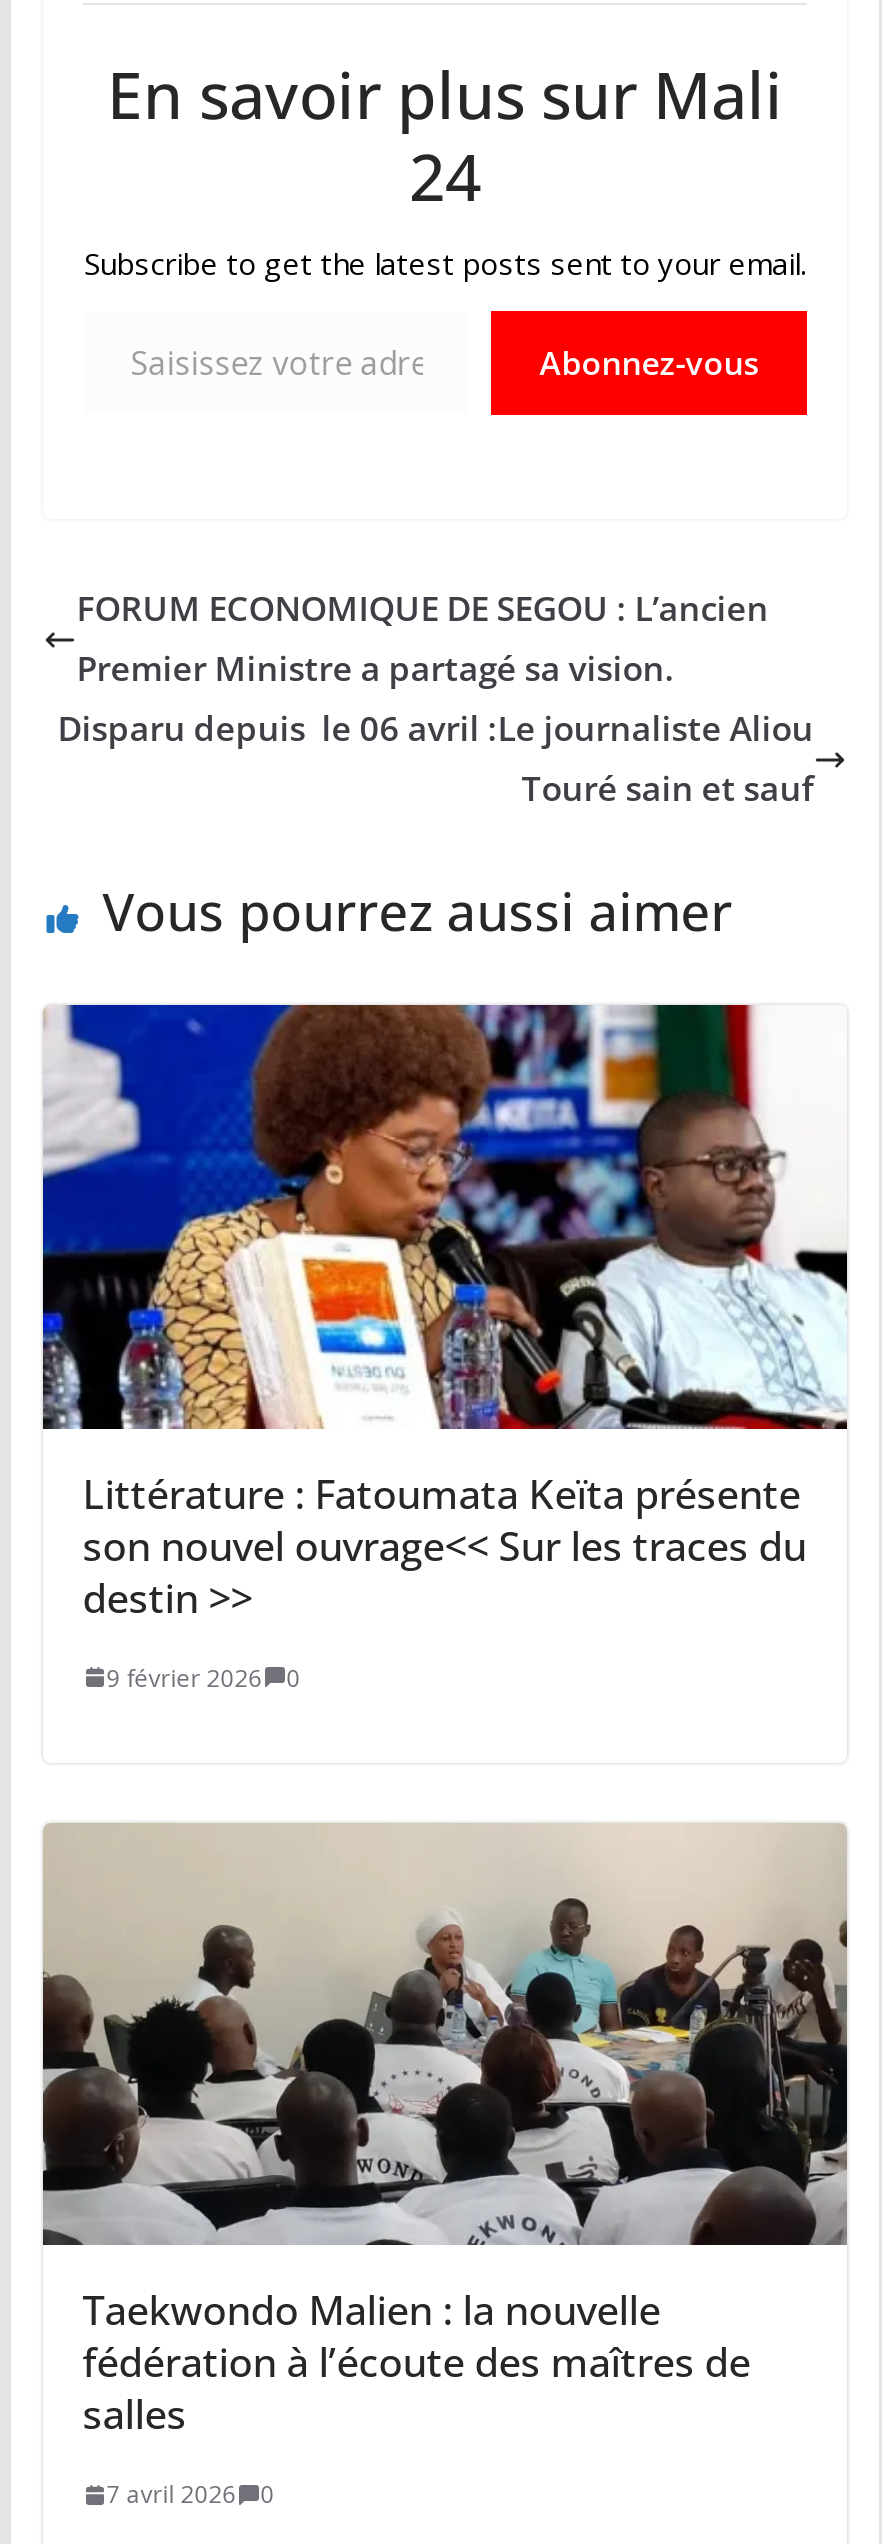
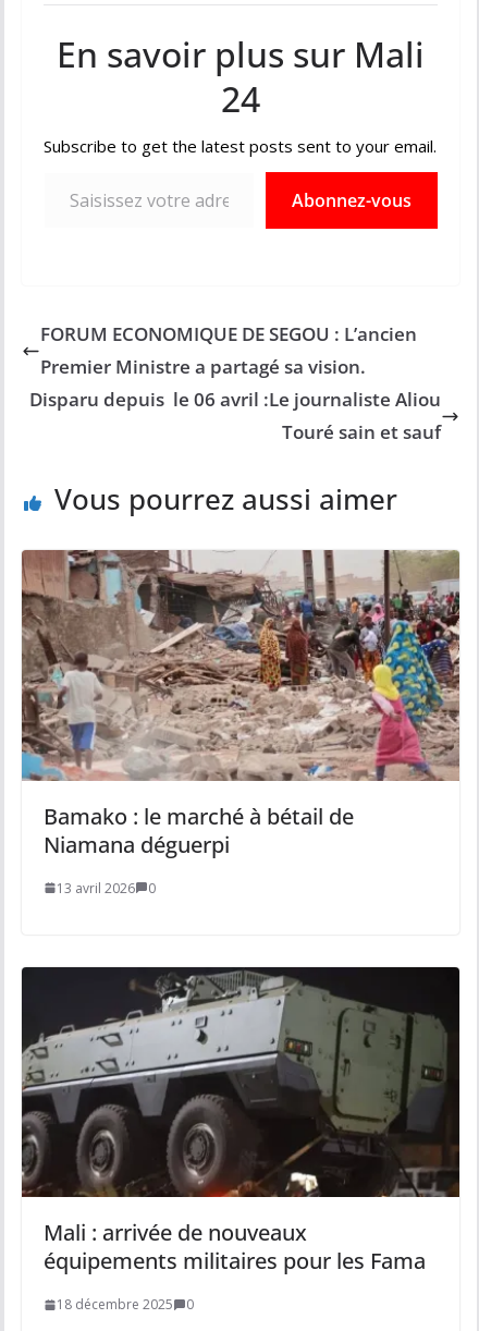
- [image]
- Littérature : Fatoumata Keïta présente
- son nouvel ouvrage<< Sur les traces du
- destin >>
+ [image]
+ Bamako : le marché à bétail de
+ Niamana déguerpi

- 9 février 2026 0
+ 13 avril 2026 0

- [image]
- Taekwondo Malien : la nouvelle
- fédération à l’écoute des maîtres de
- salles
+ [image]
+ Mali : arrivée de nouveaux
+ équipements militaires pour les Fama

- 7 avril 2026 0
+ 18 décembre 2025 0
